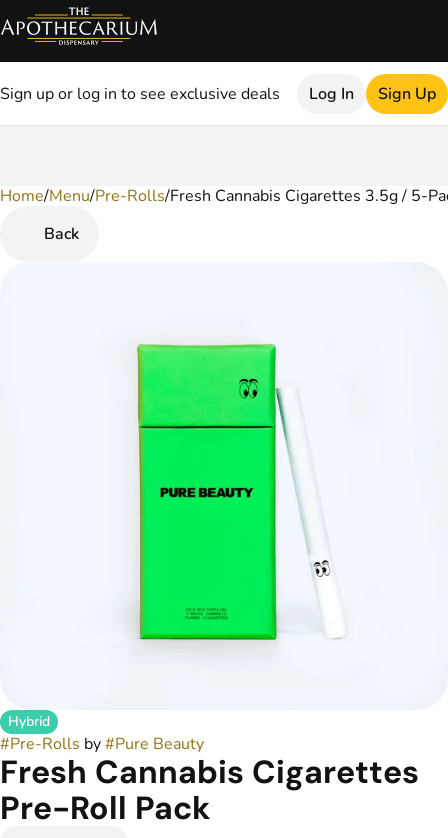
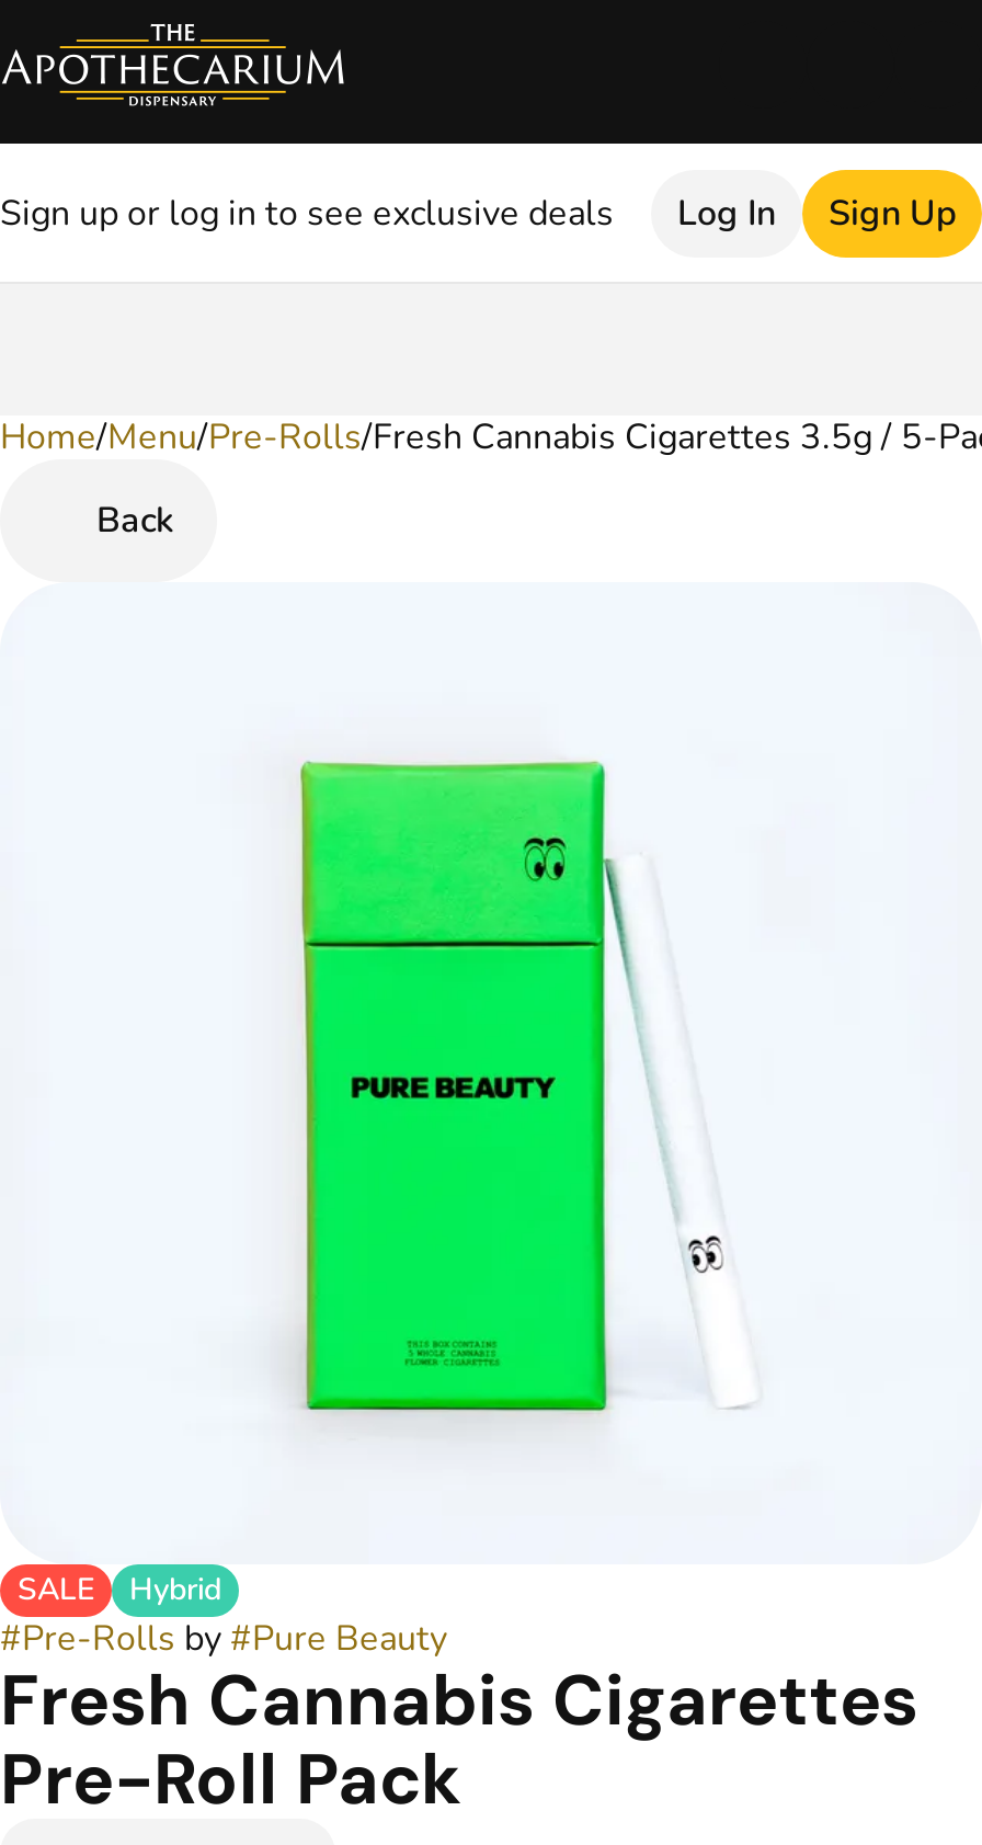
+ SALE
